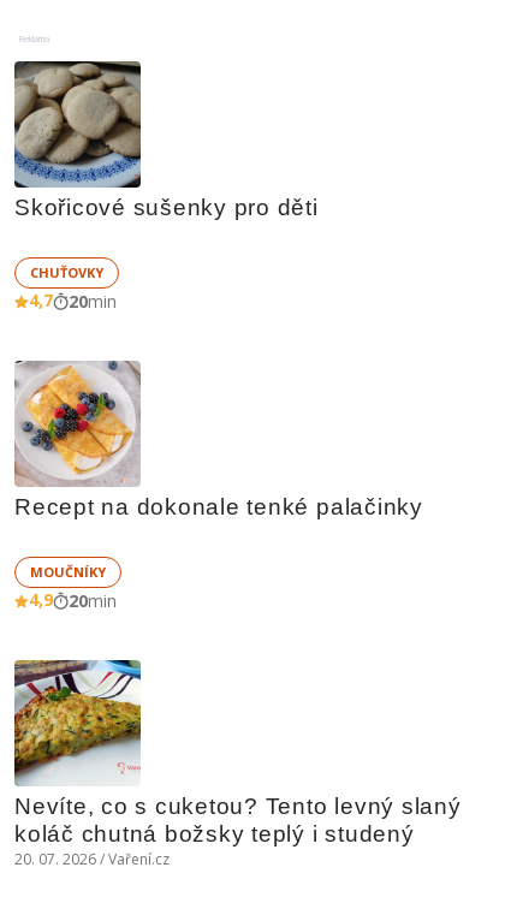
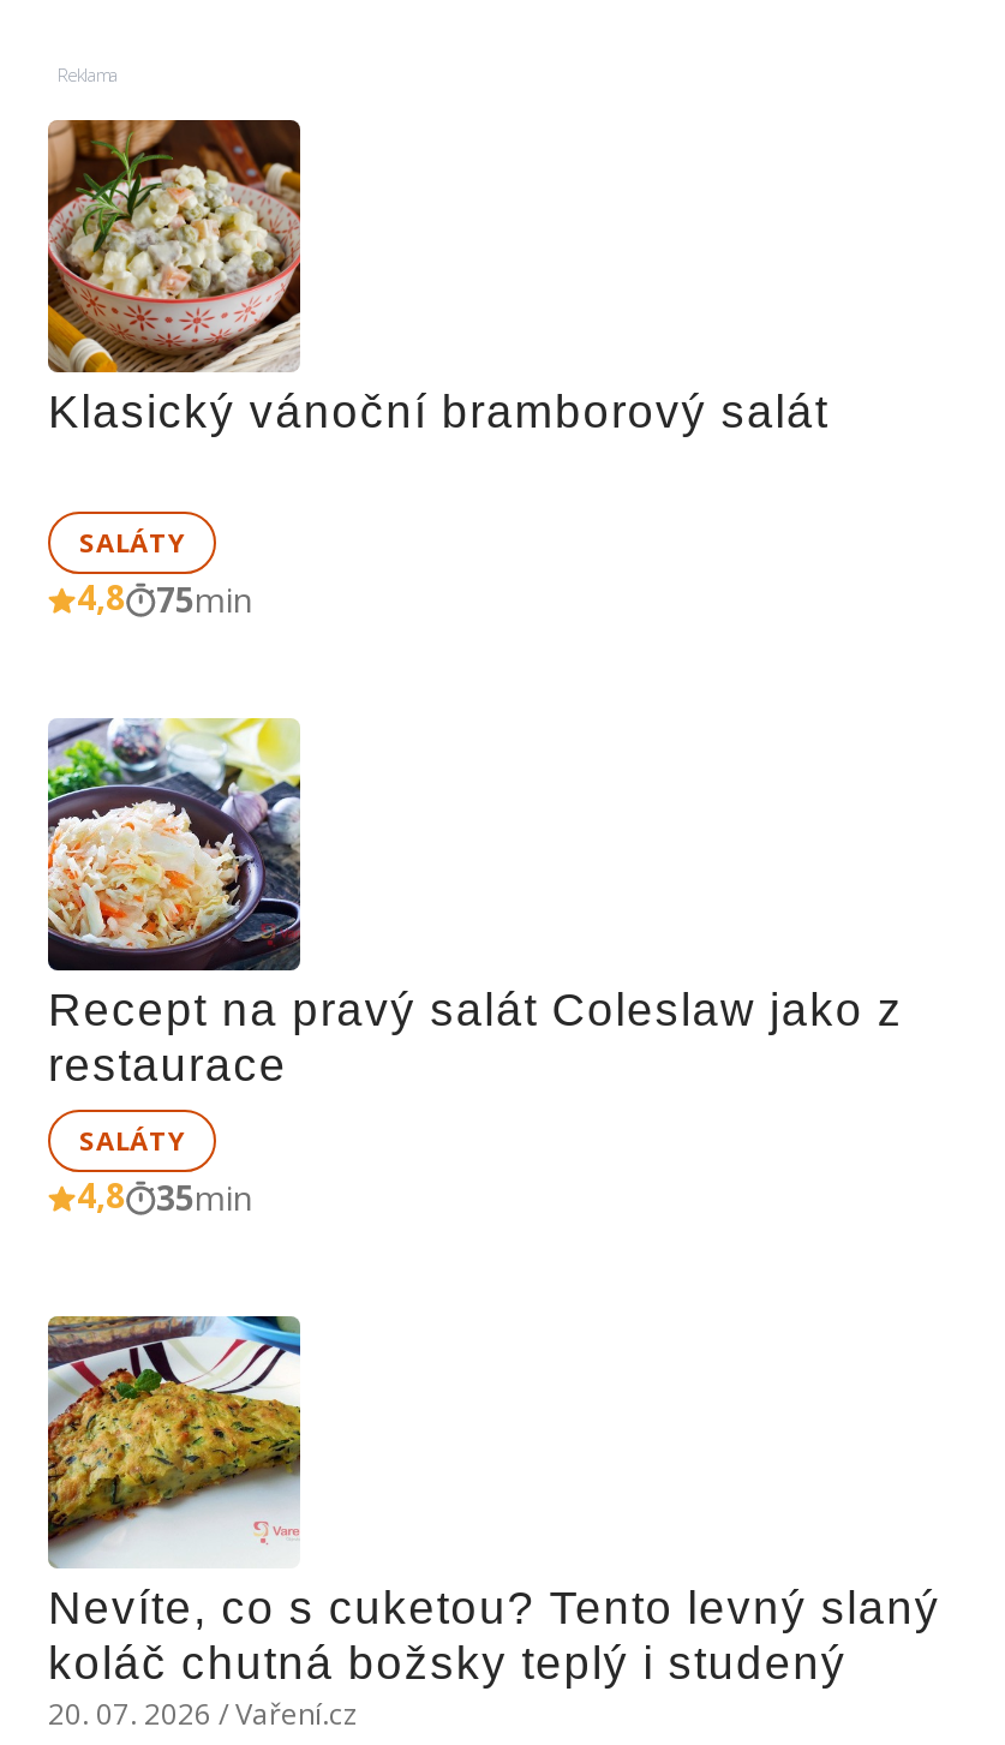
- [image]
- Skořicové sušenky pro děti
+ [image]
+ Klasický vánoční bramborový salát

- CHUŤOVKY
- 4,7
- 20min
+ SALÁTY
+ 4,8
+ 75min

- [image]
- Recept na dokonale tenké palačinky
+ [image]
+ Recept na pravý salát Coleslaw jako z
+ restaurace

- MOUČNÍKY
- 4,9
- 20min
+ SALÁTY
+ 4,8
+ 35min
